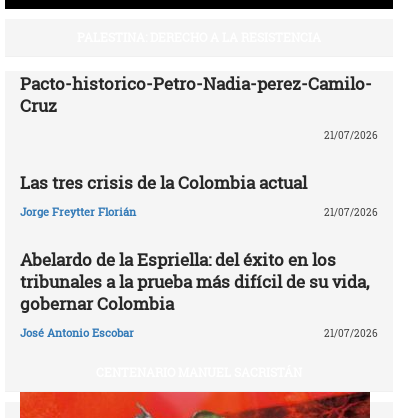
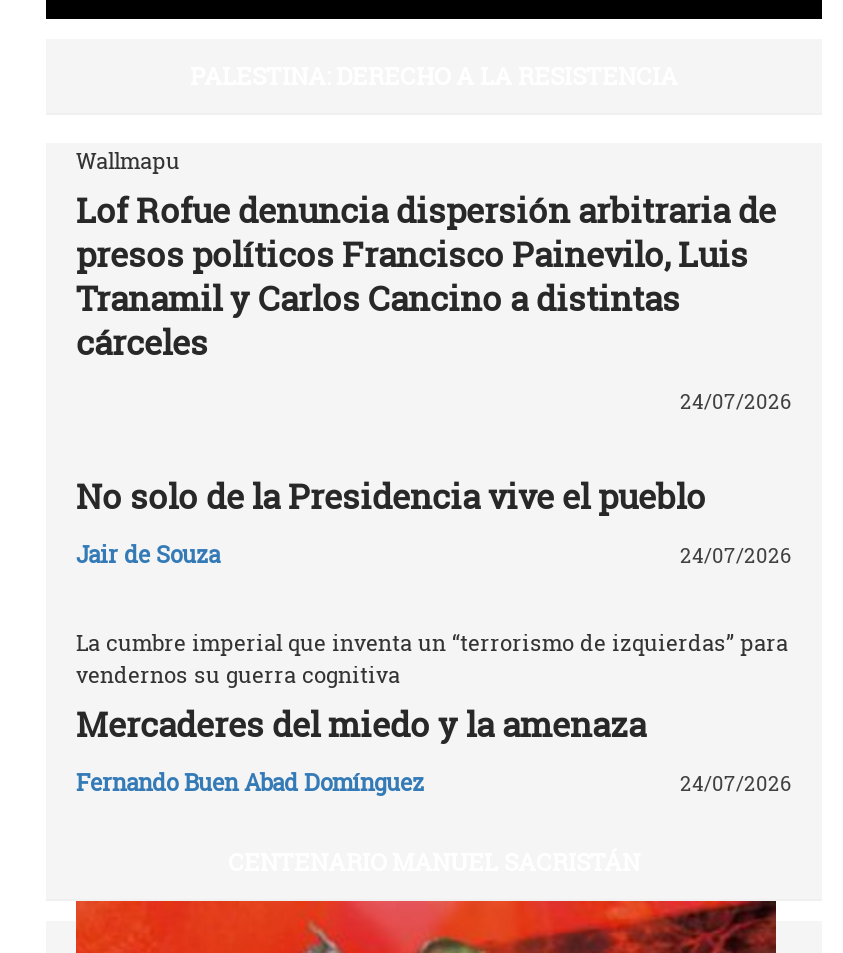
- Pacto-historico-Petro-Nadia-perez-Camilo-
- Cruz
+ Wallmapu
+ Lof Rofue denuncia dispersión arbitraria de
+ presos políticos Francisco Painevilo, Luis
+ Tranamil y Carlos Cancino a distintas
+ cárceles

- 21/07/2026
+ 24/07/2026

- Las tres crisis de la Colombia actual
+ No solo de la Presidencia vive el pueblo

- Jorge Freytter Florián
- 21/07/2026
+ Jair de Souza
+ 24/07/2026

- Abelardo de la Espriella: del éxito en los
- tribunales a la prueba más difícil de su vida,
- gobernar Colombia
+ La cumbre imperial que inventa un “terrorismo de izquierdas” para
+ vendernos su guerra cognitiva
+ Mercaderes del miedo y la amenaza

- José Antonio Escobar
- 21/07/2026
+ Fernando Buen Abad Domínguez
+ 24/07/2026
